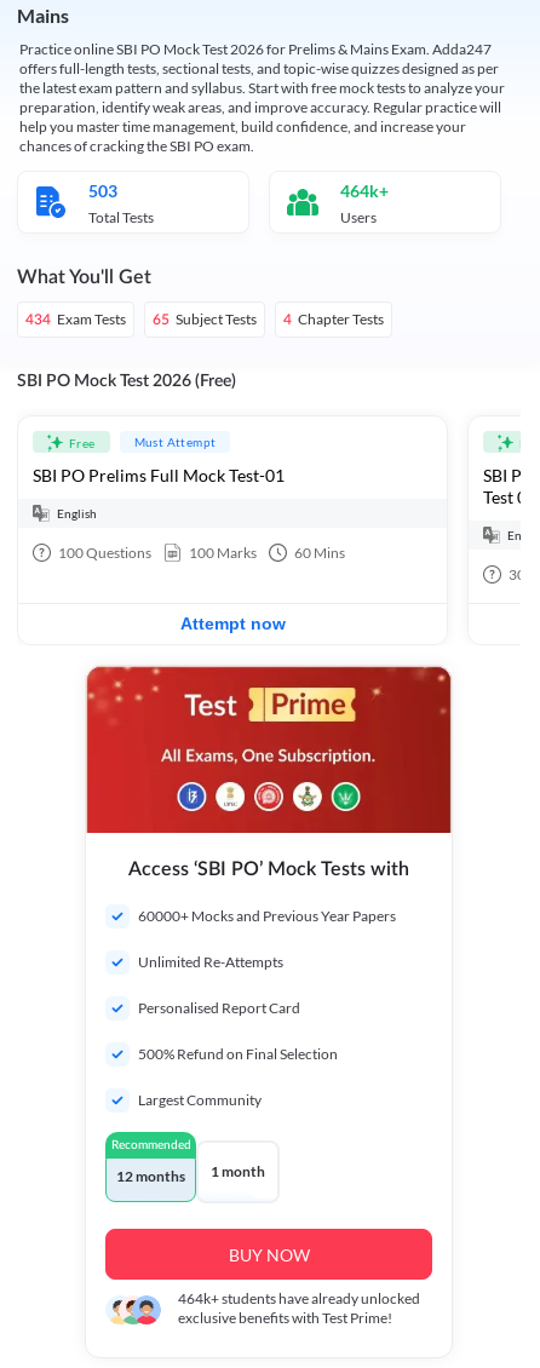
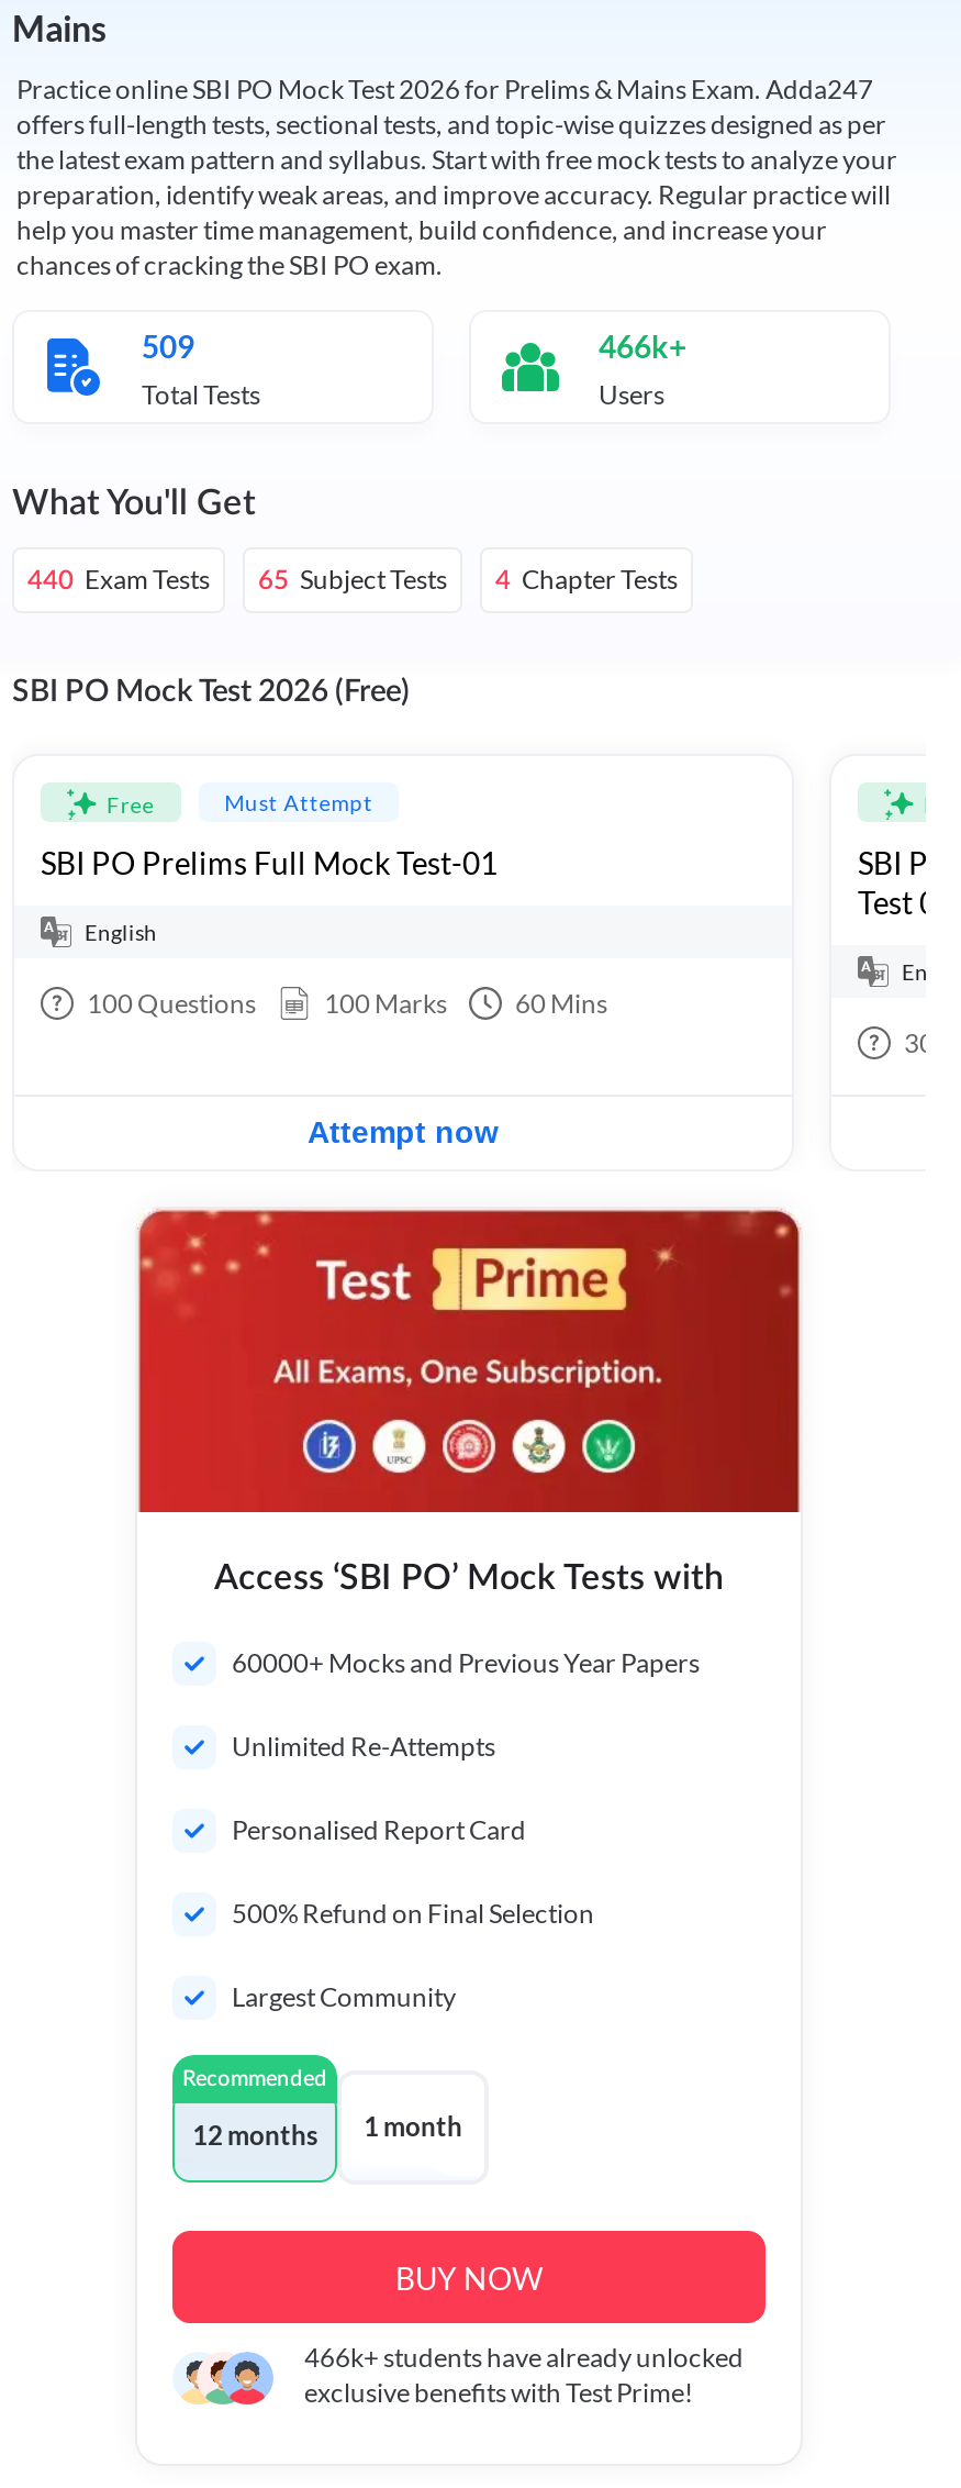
- 503
+ 509

- 464k+
+ 466k+

- 434 Exam Tests 65 Subject Tests 4 Chapter Tests
+ 440 Exam Tests 65 Subject Tests 4 Chapter Tests

- 464k+ students have already unlocked
+ 466k+ students have already unlocked
